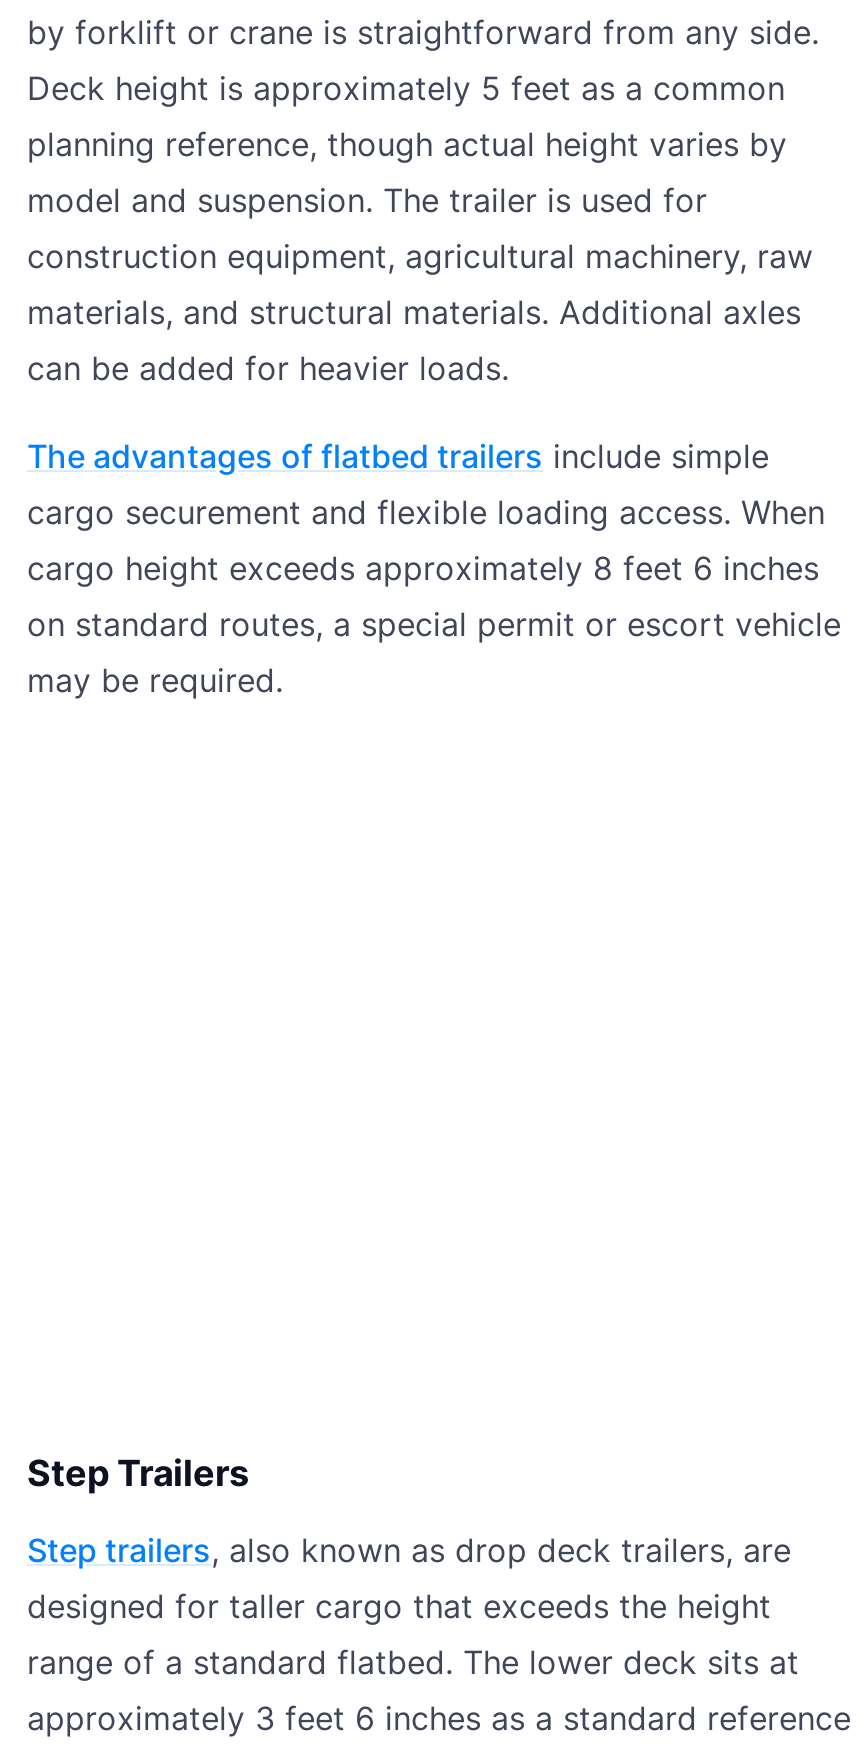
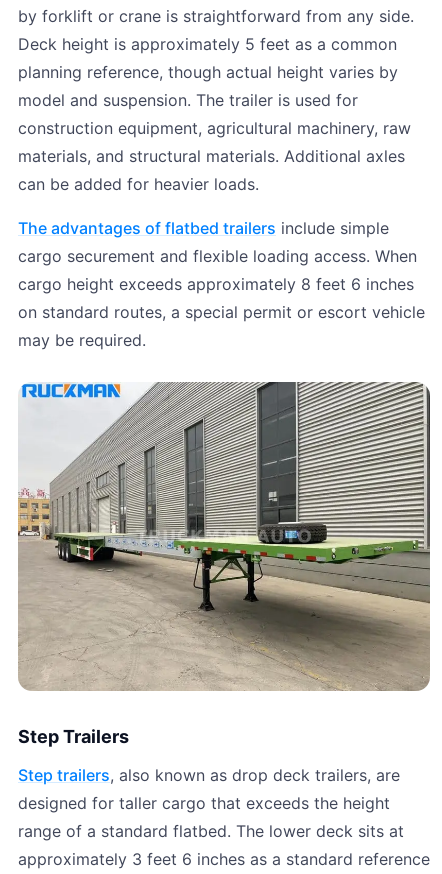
+ [image]
